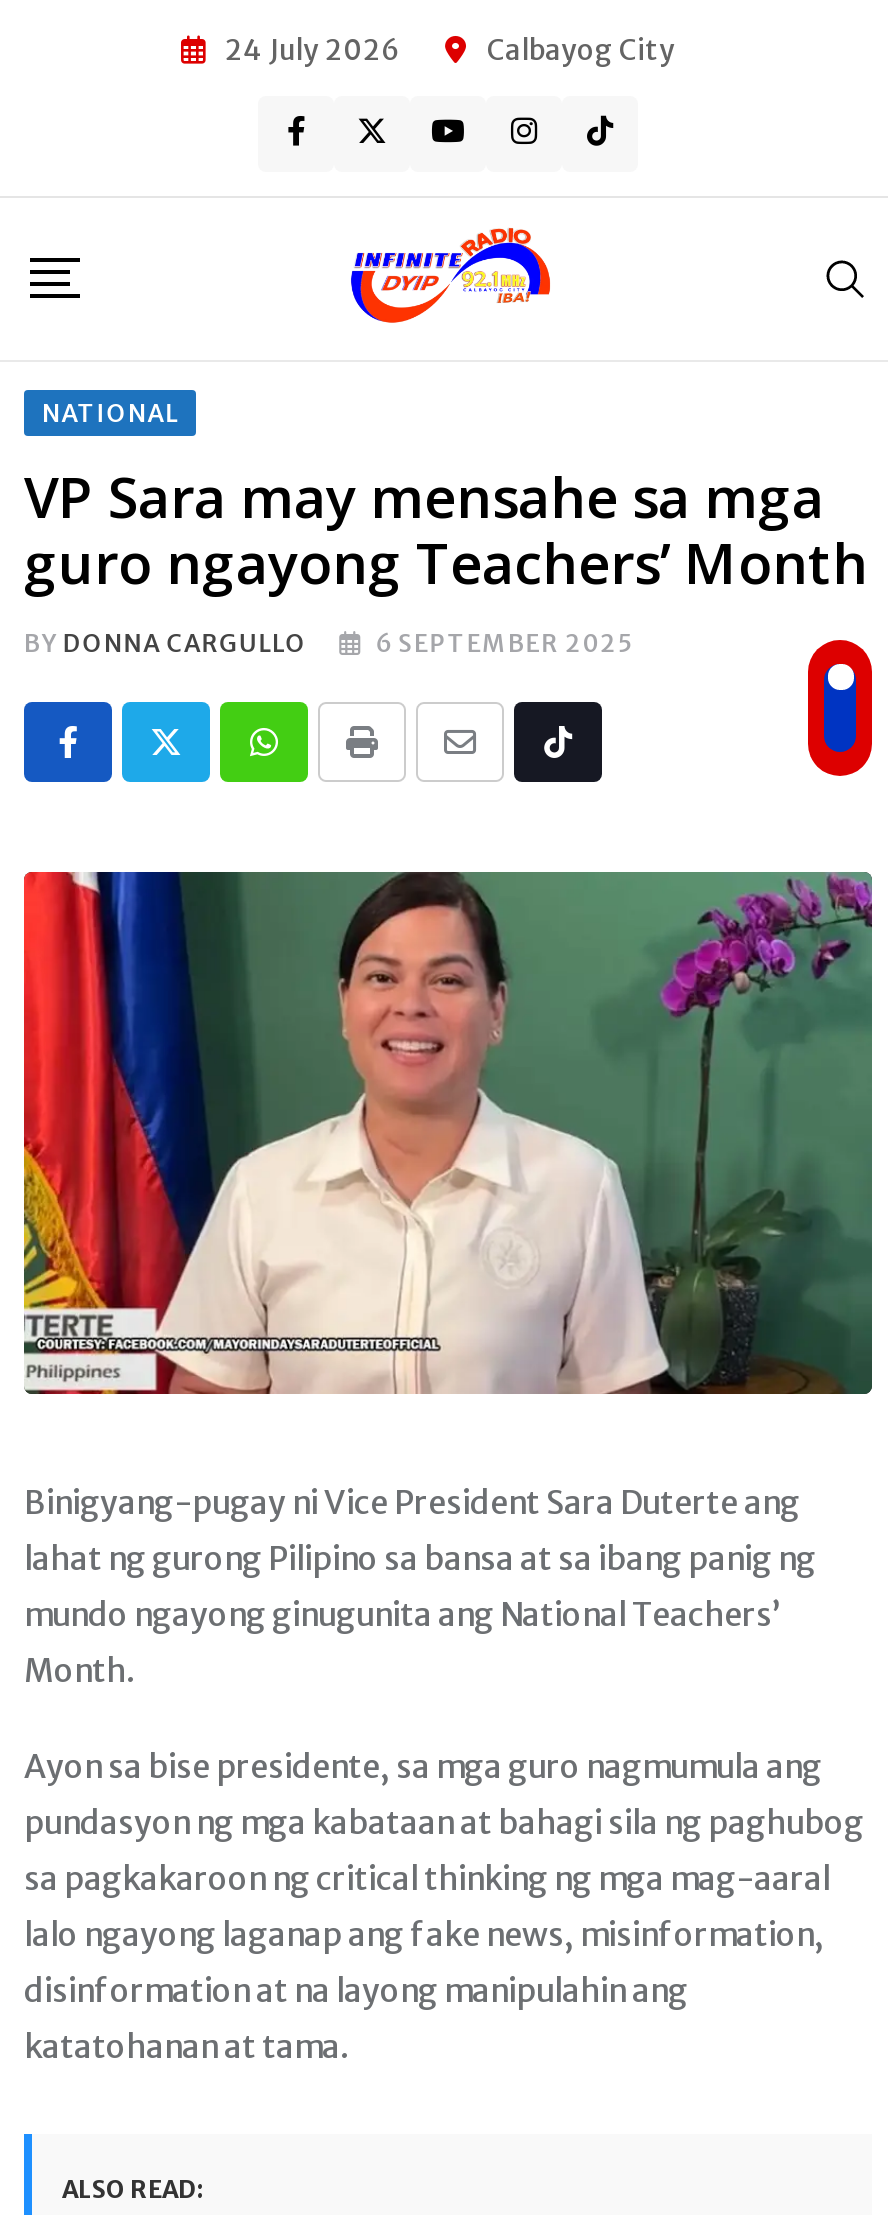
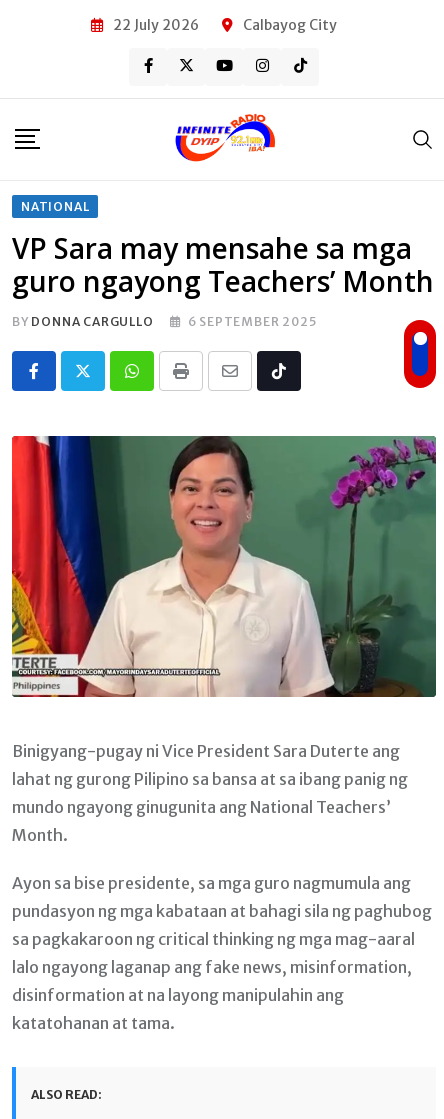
- 24 July 2026
+ 22 July 2026
